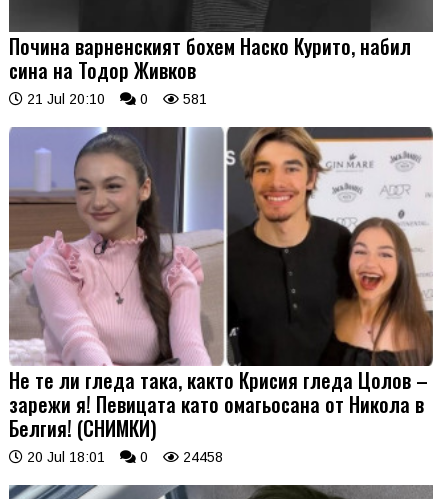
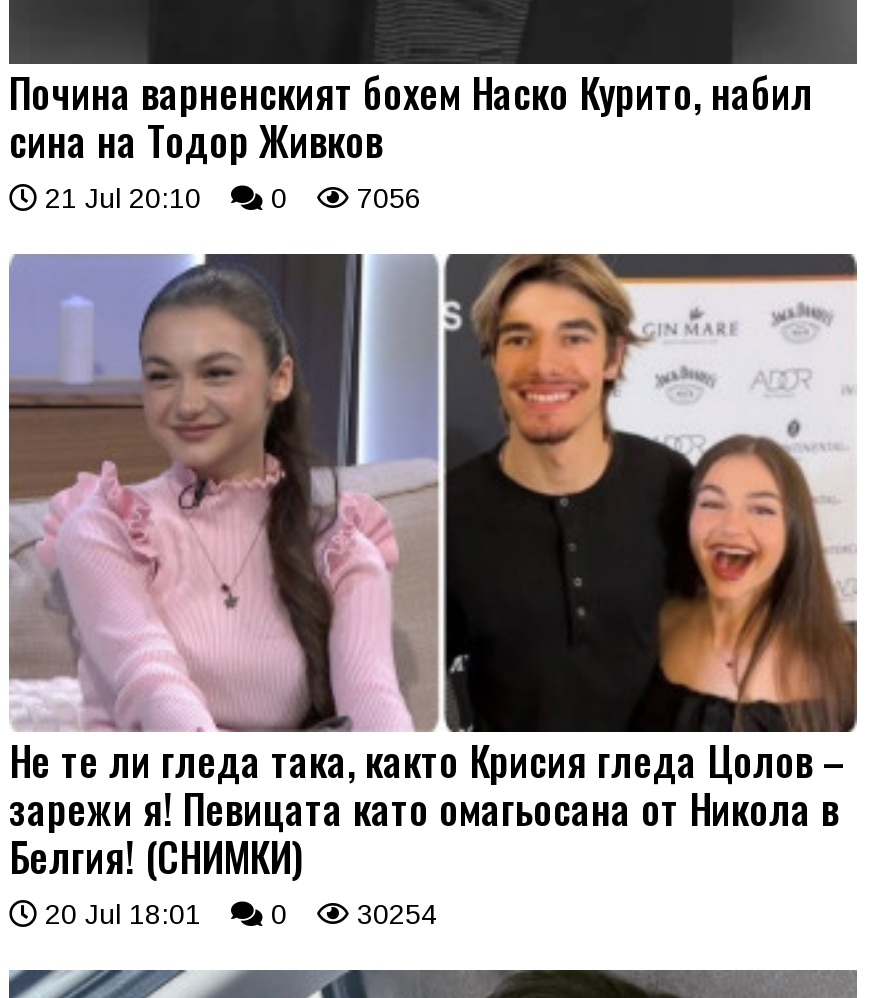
- 21 Jul 20:10 0 581
+ 21 Jul 20:10 0 7056

- 20 Jul 18:01 0 24458
+ 20 Jul 18:01 0 30254
